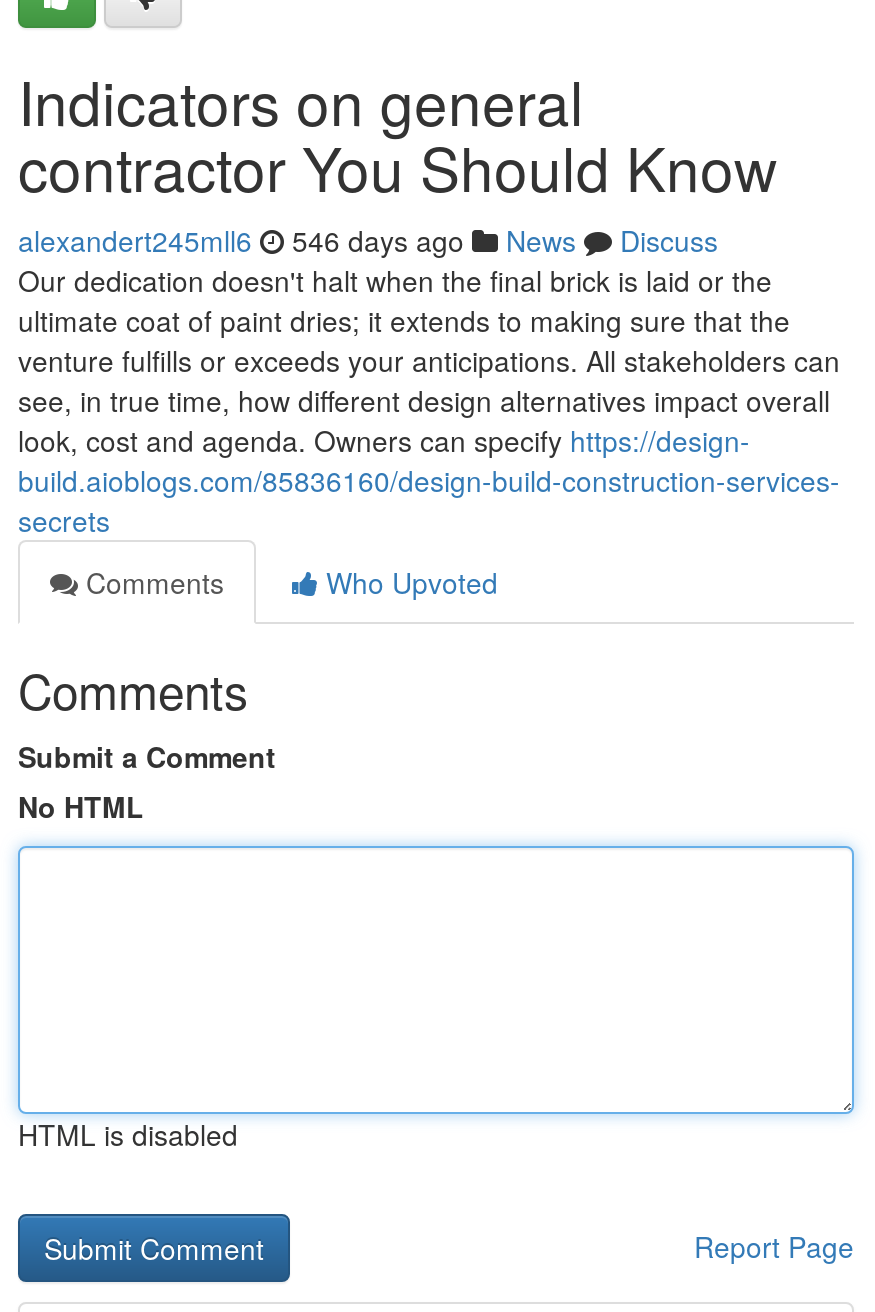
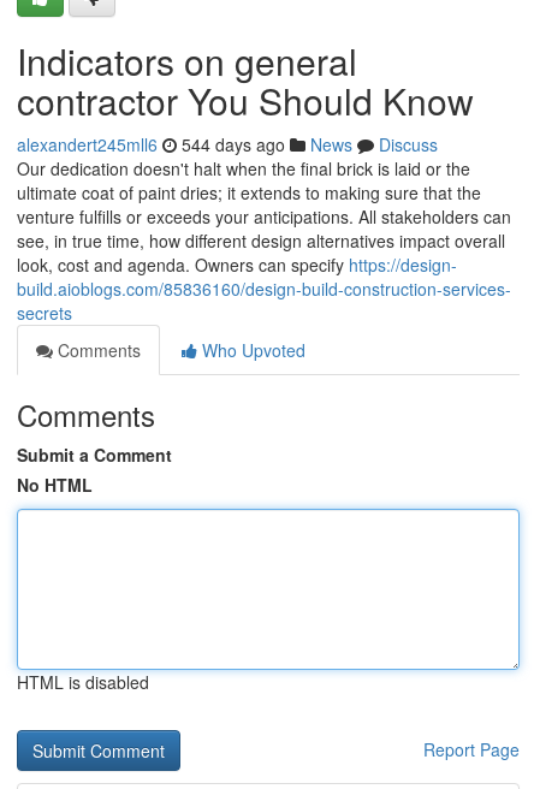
- alexandert245mll6 546 days ago News Discuss
+ alexandert245mll6 544 days ago News Discuss
